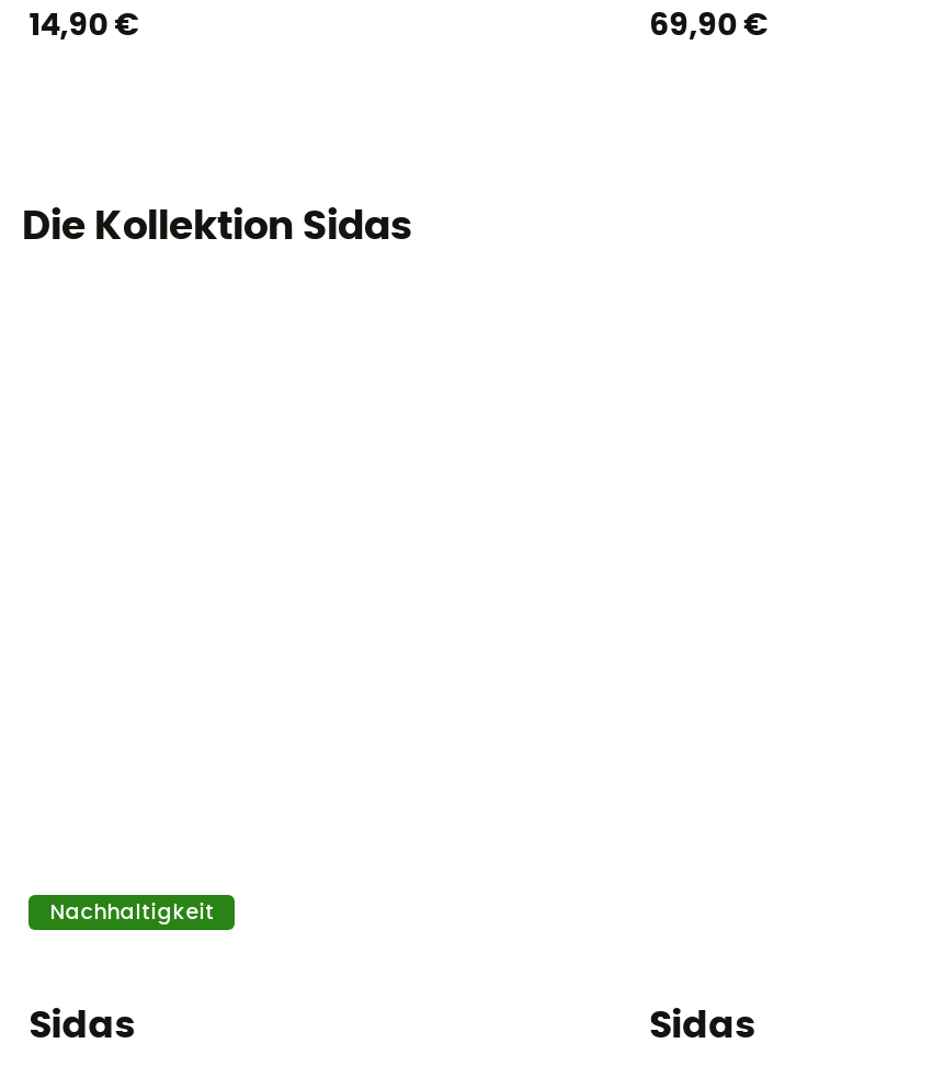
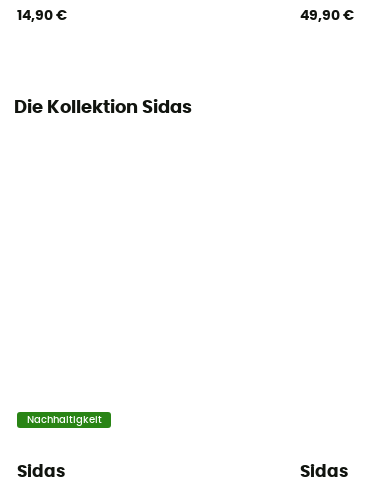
- 69,90 €
+ 49,90 €
